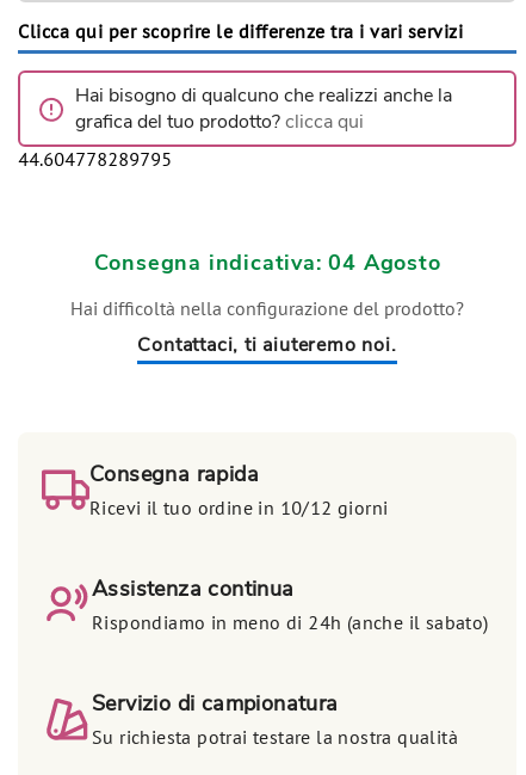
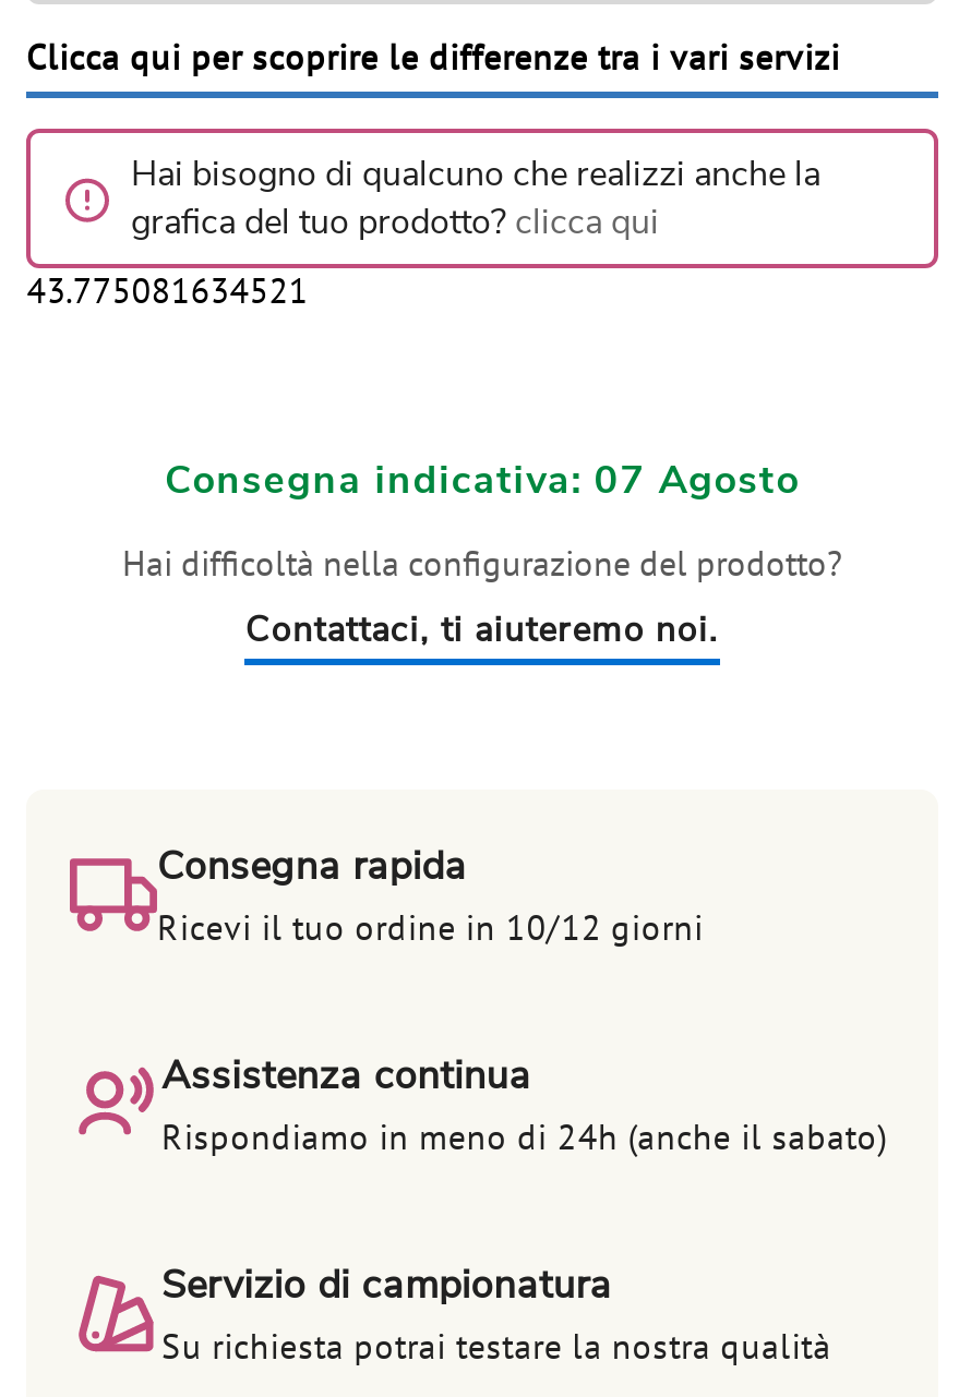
- 44.604778289795
+ 43.775081634521

- Consegna indicativa: 04 Agosto
+ Consegna indicativa: 07 Agosto
